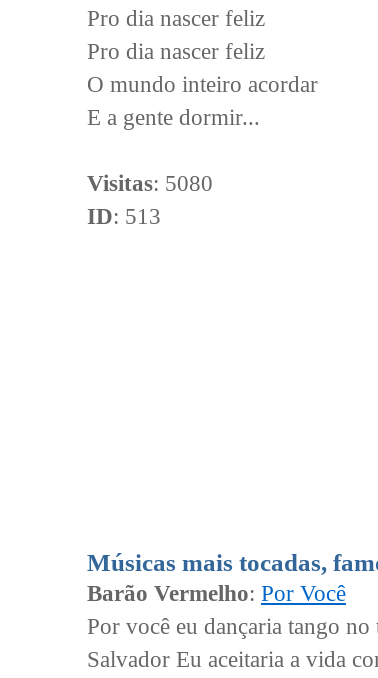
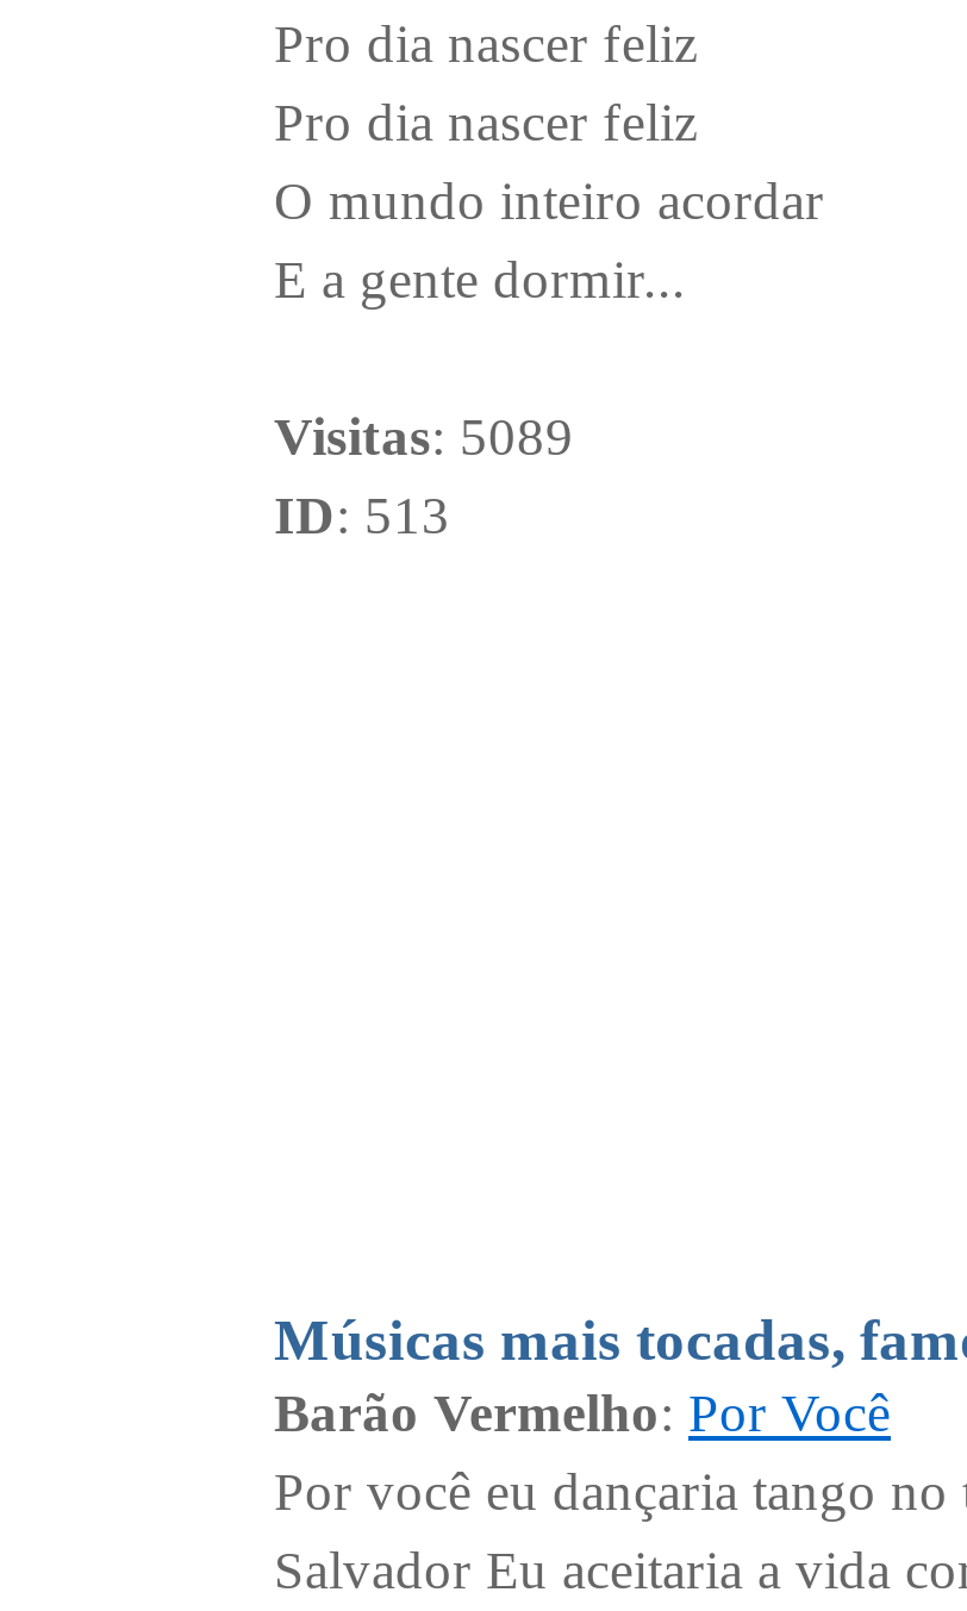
- Visitas: 5080
+ Visitas: 5089
